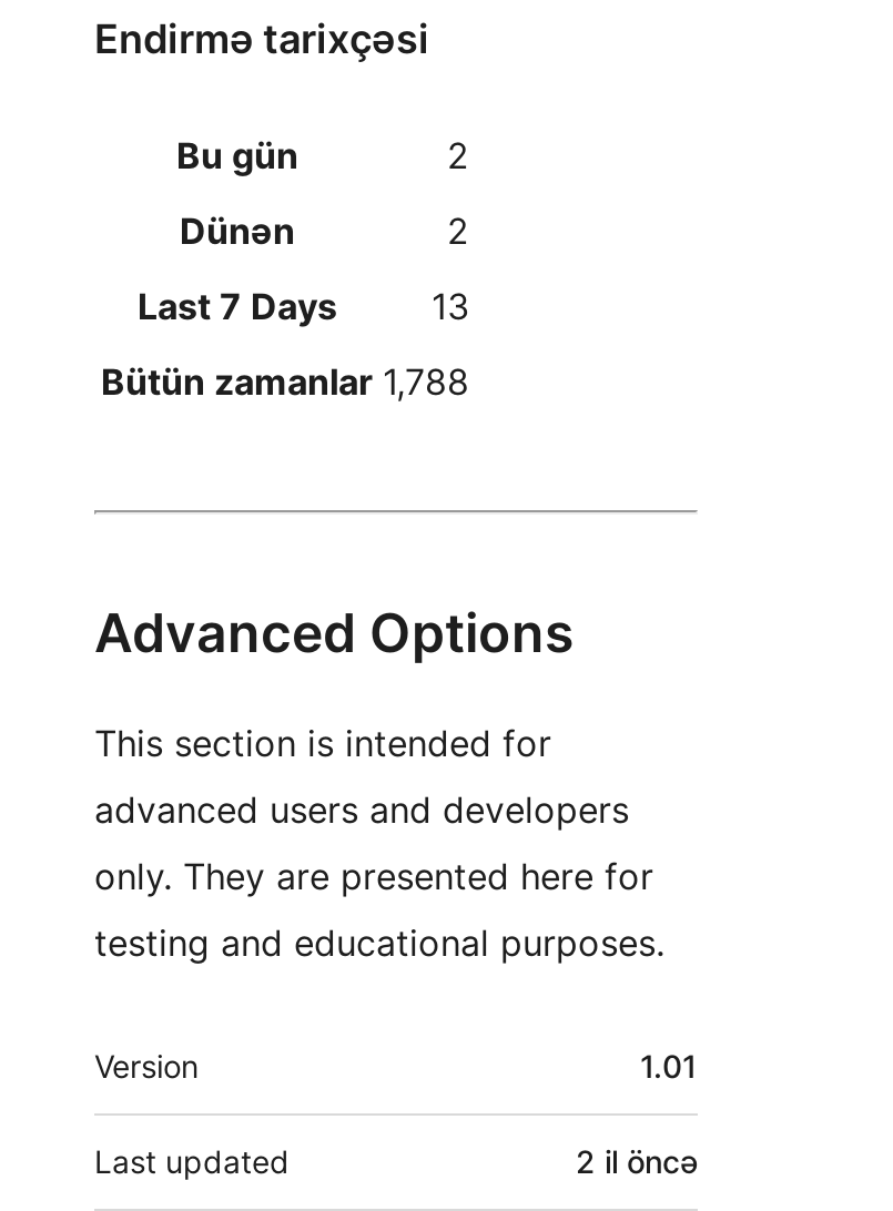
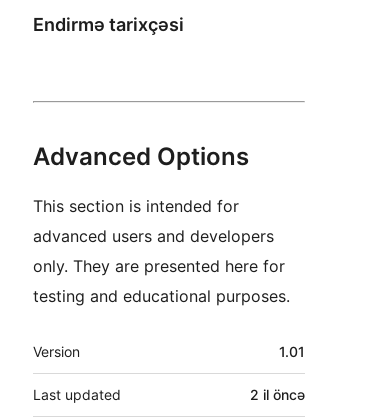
- Bu gün
- 2
- Dünən
- 2
- Last 7 Days
- 13
- Bütün zamanlar 1,788
